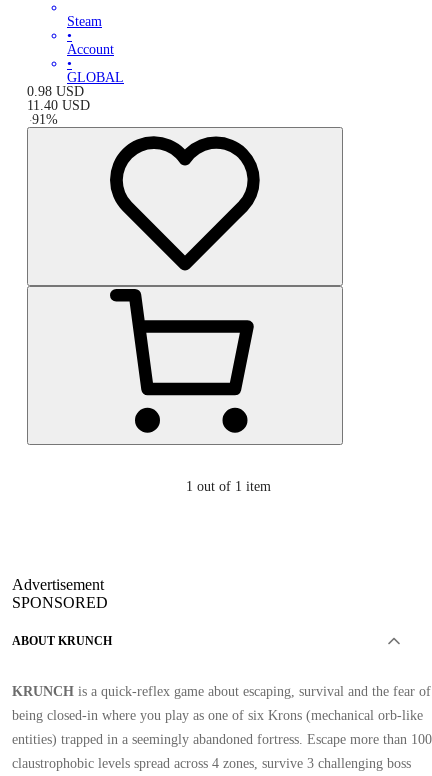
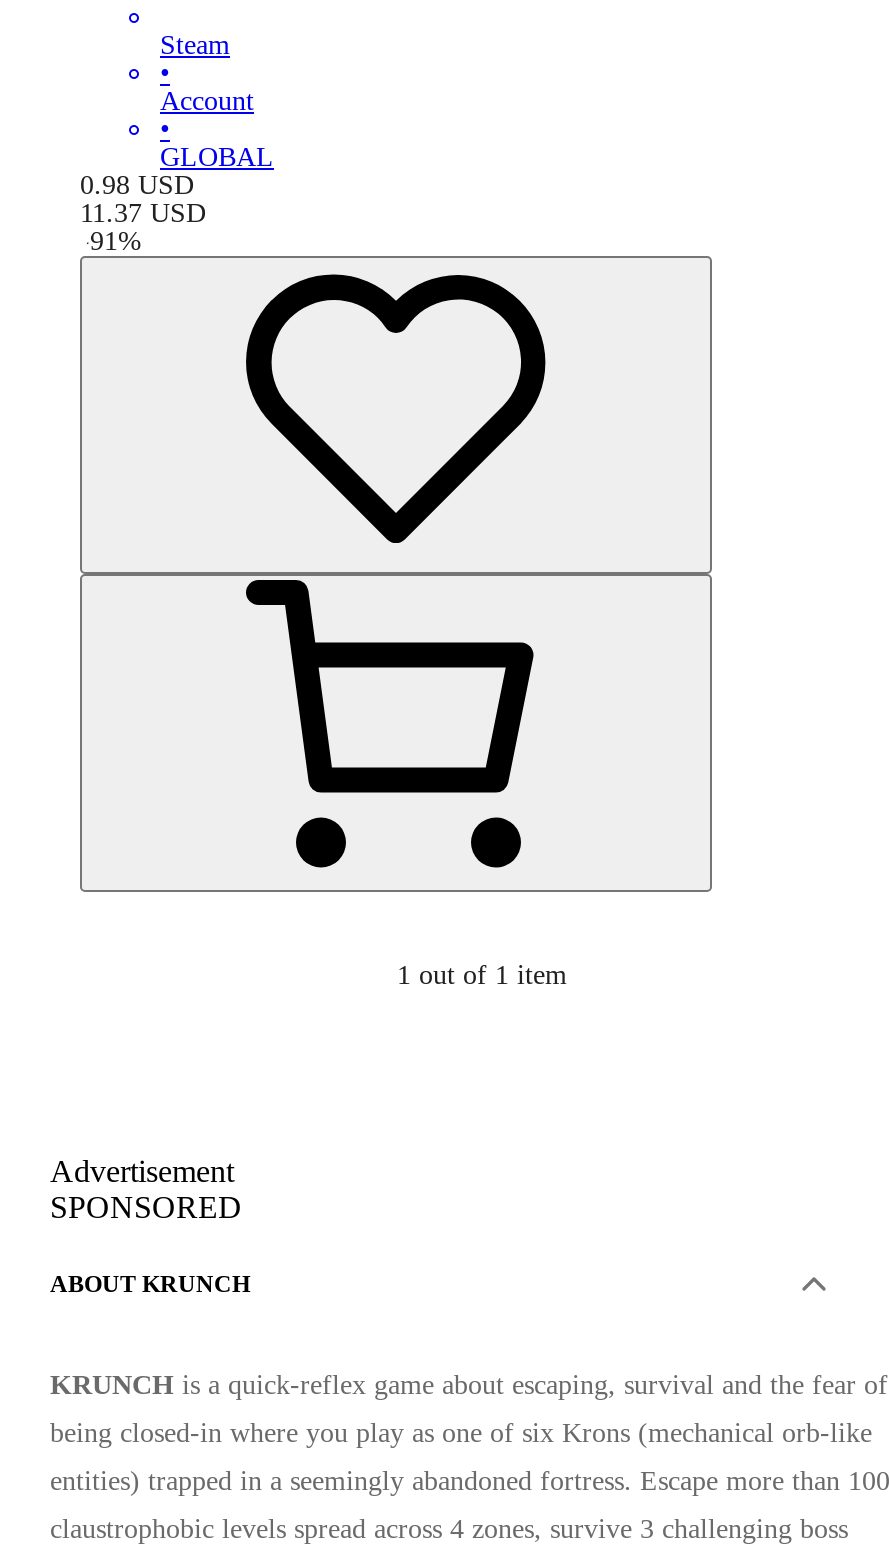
- 11.40 USD
+ 11.37 USD
